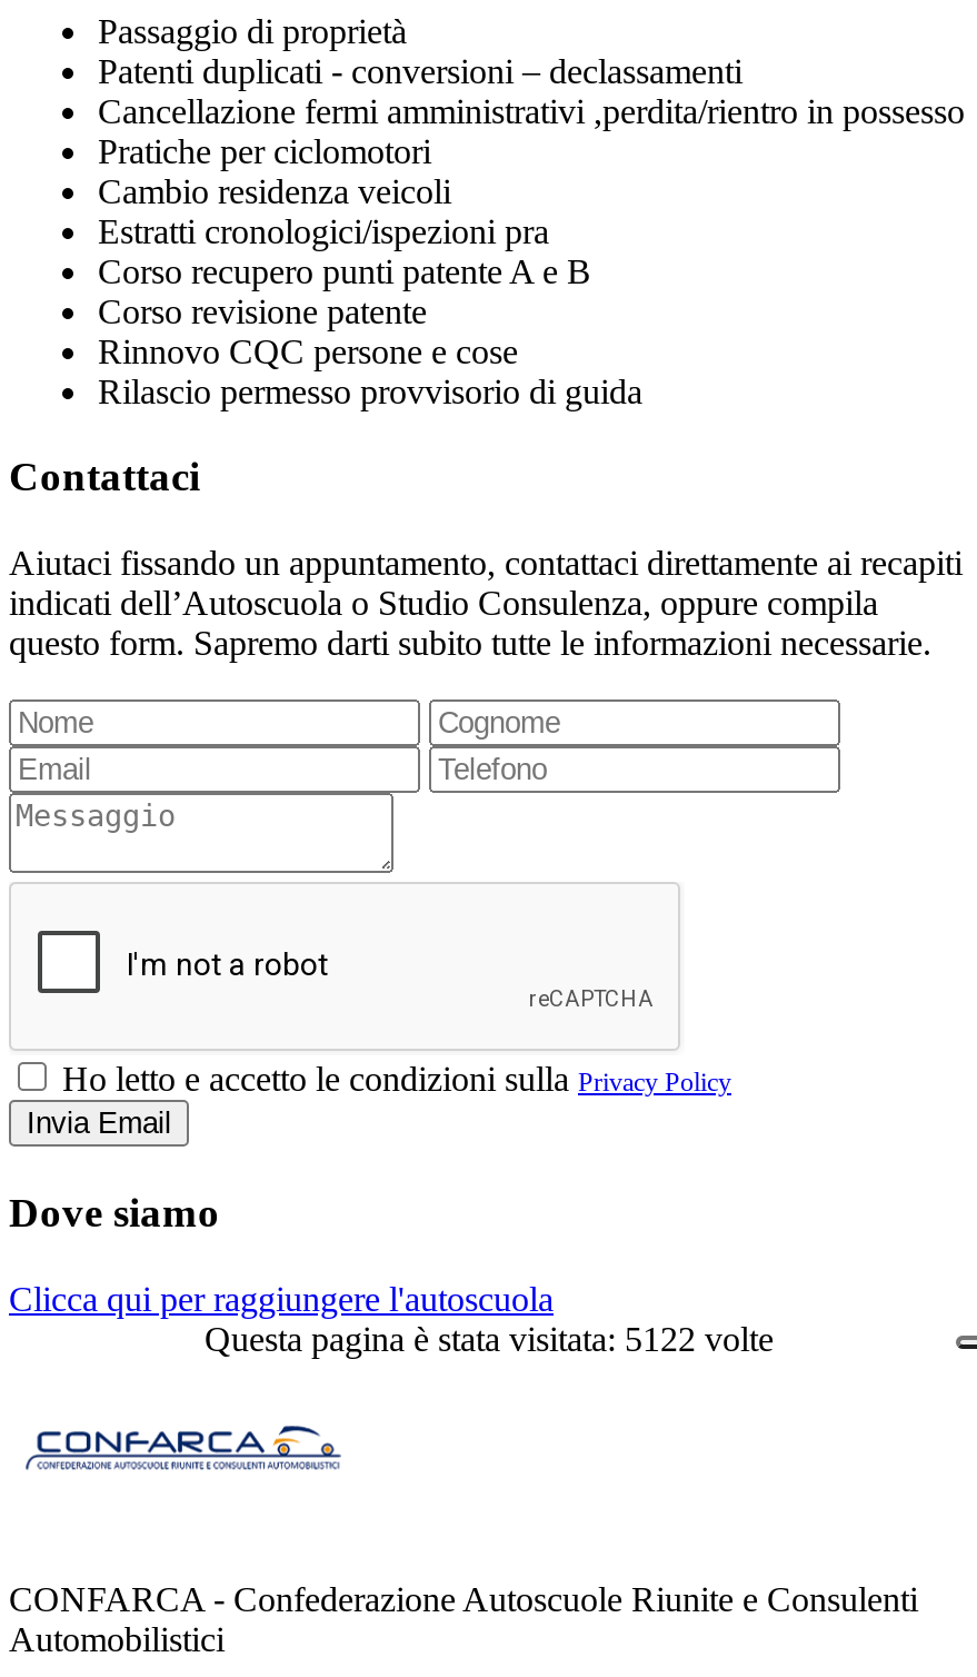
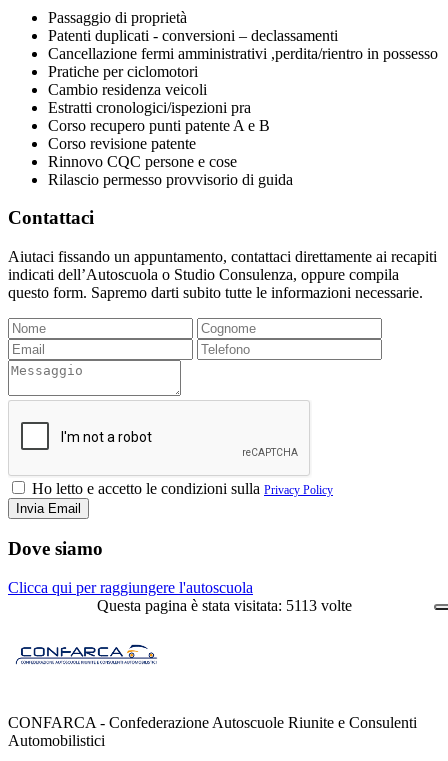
- Questa pagina è stata visitata: 5122 volte
+ Questa pagina è stata visitata: 5113 volte
